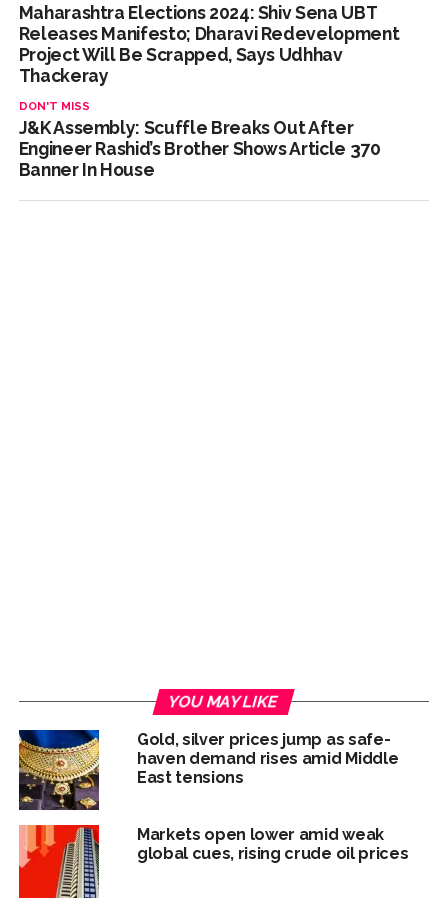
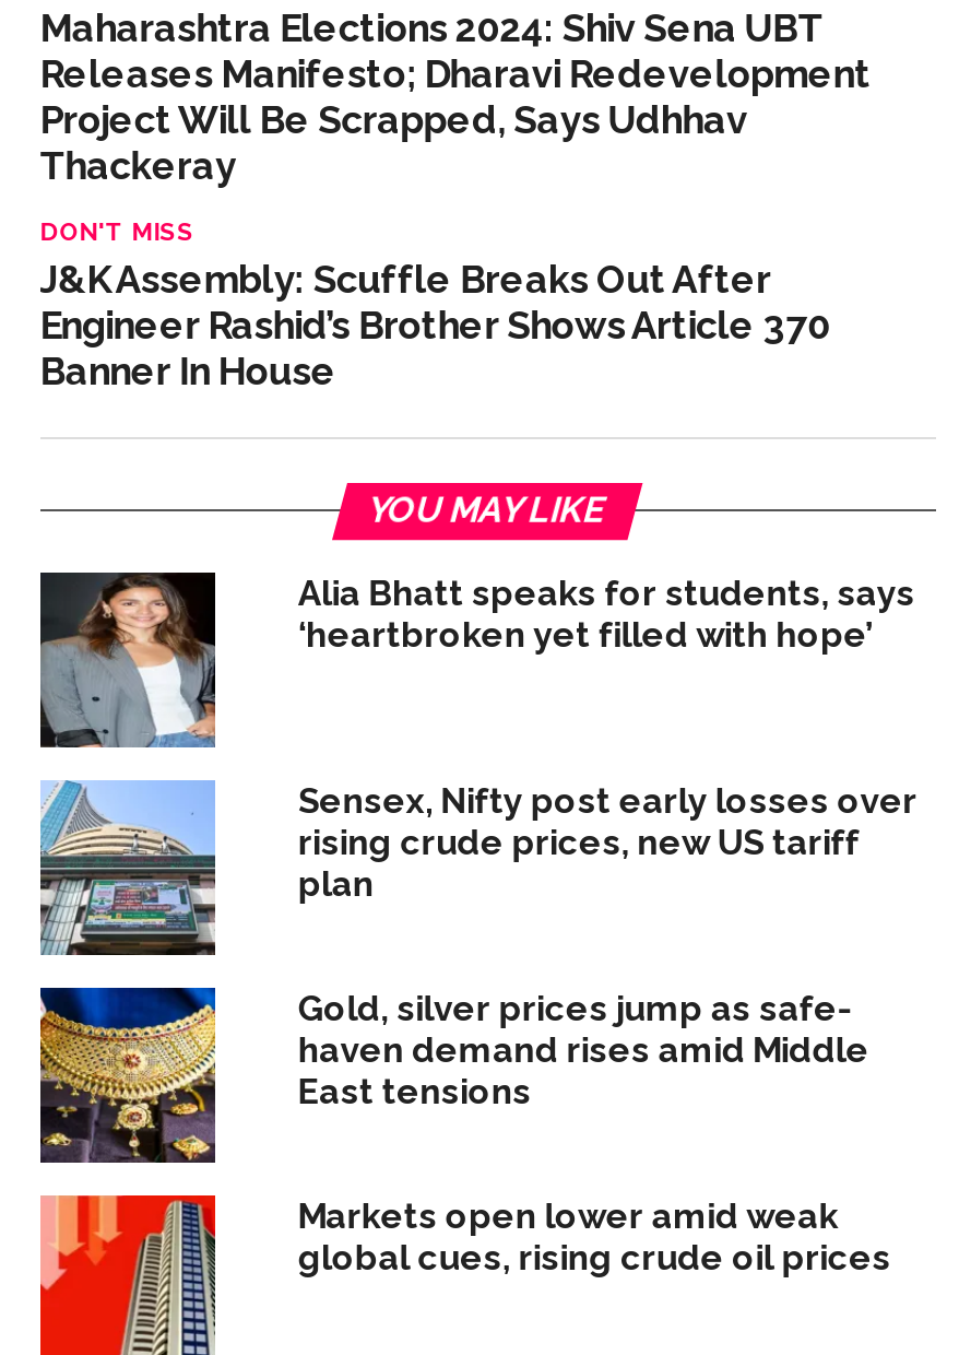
moved up: YOU MAY LIKE

+ [image]
+ Alia Bhatt speaks for students, says
+ ‘heartbroken yet filled with hope’

+ [image]
+ Sensex, Nifty post early losses over
+ rising crude prices, new US tariff
+ plan
